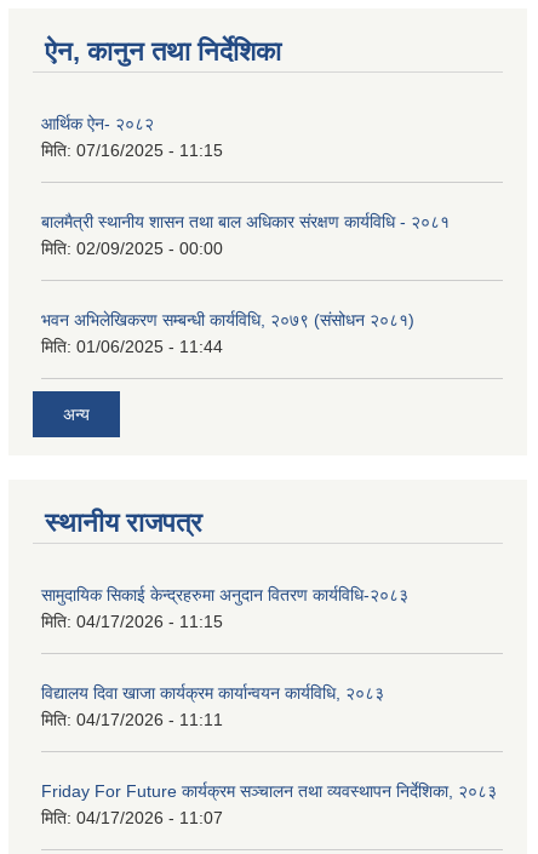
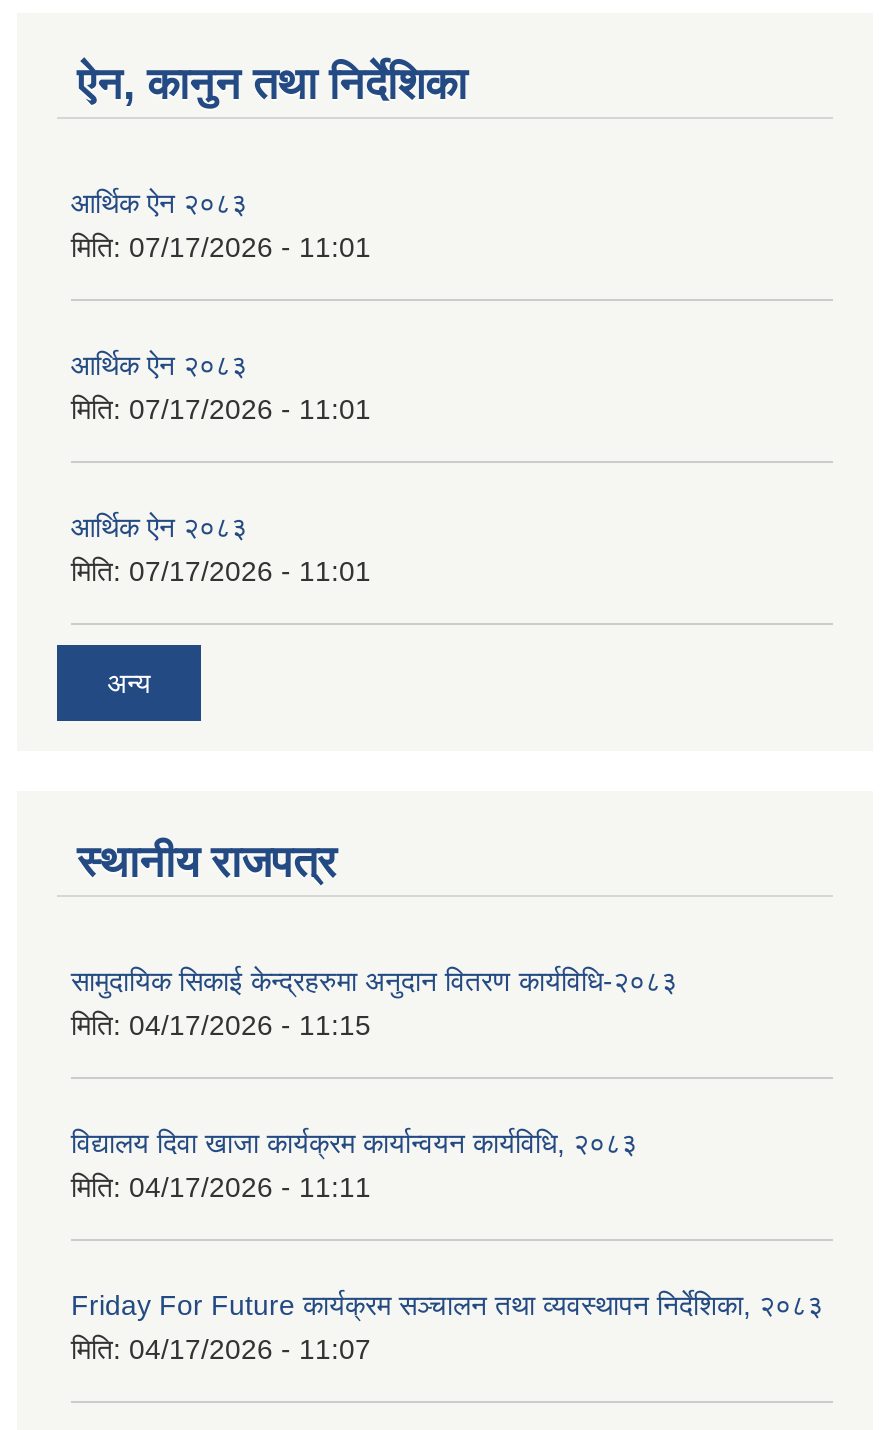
- आर्थिक ऐन- २०८२
- मिति: 07/16/2025 - 11:15
+ आर्थिक ऐन २०८३
+ मिति: 07/17/2026 - 11:01

- बालमैत्री स्थानीय शासन तथा बाल अधिकार संरक्षण कार्यविधि - २०८१
- मिति: 02/09/2025 - 00:00
+ आर्थिक ऐन २०८३
+ मिति: 07/17/2026 - 11:01

- भवन अभिलेखिकरण सम्बन्धी कार्यविधि, २०७९ (संसोधन २०८१)
- मिति: 01/06/2025 - 11:44
+ आर्थिक ऐन २०८३
+ मिति: 07/17/2026 - 11:01
